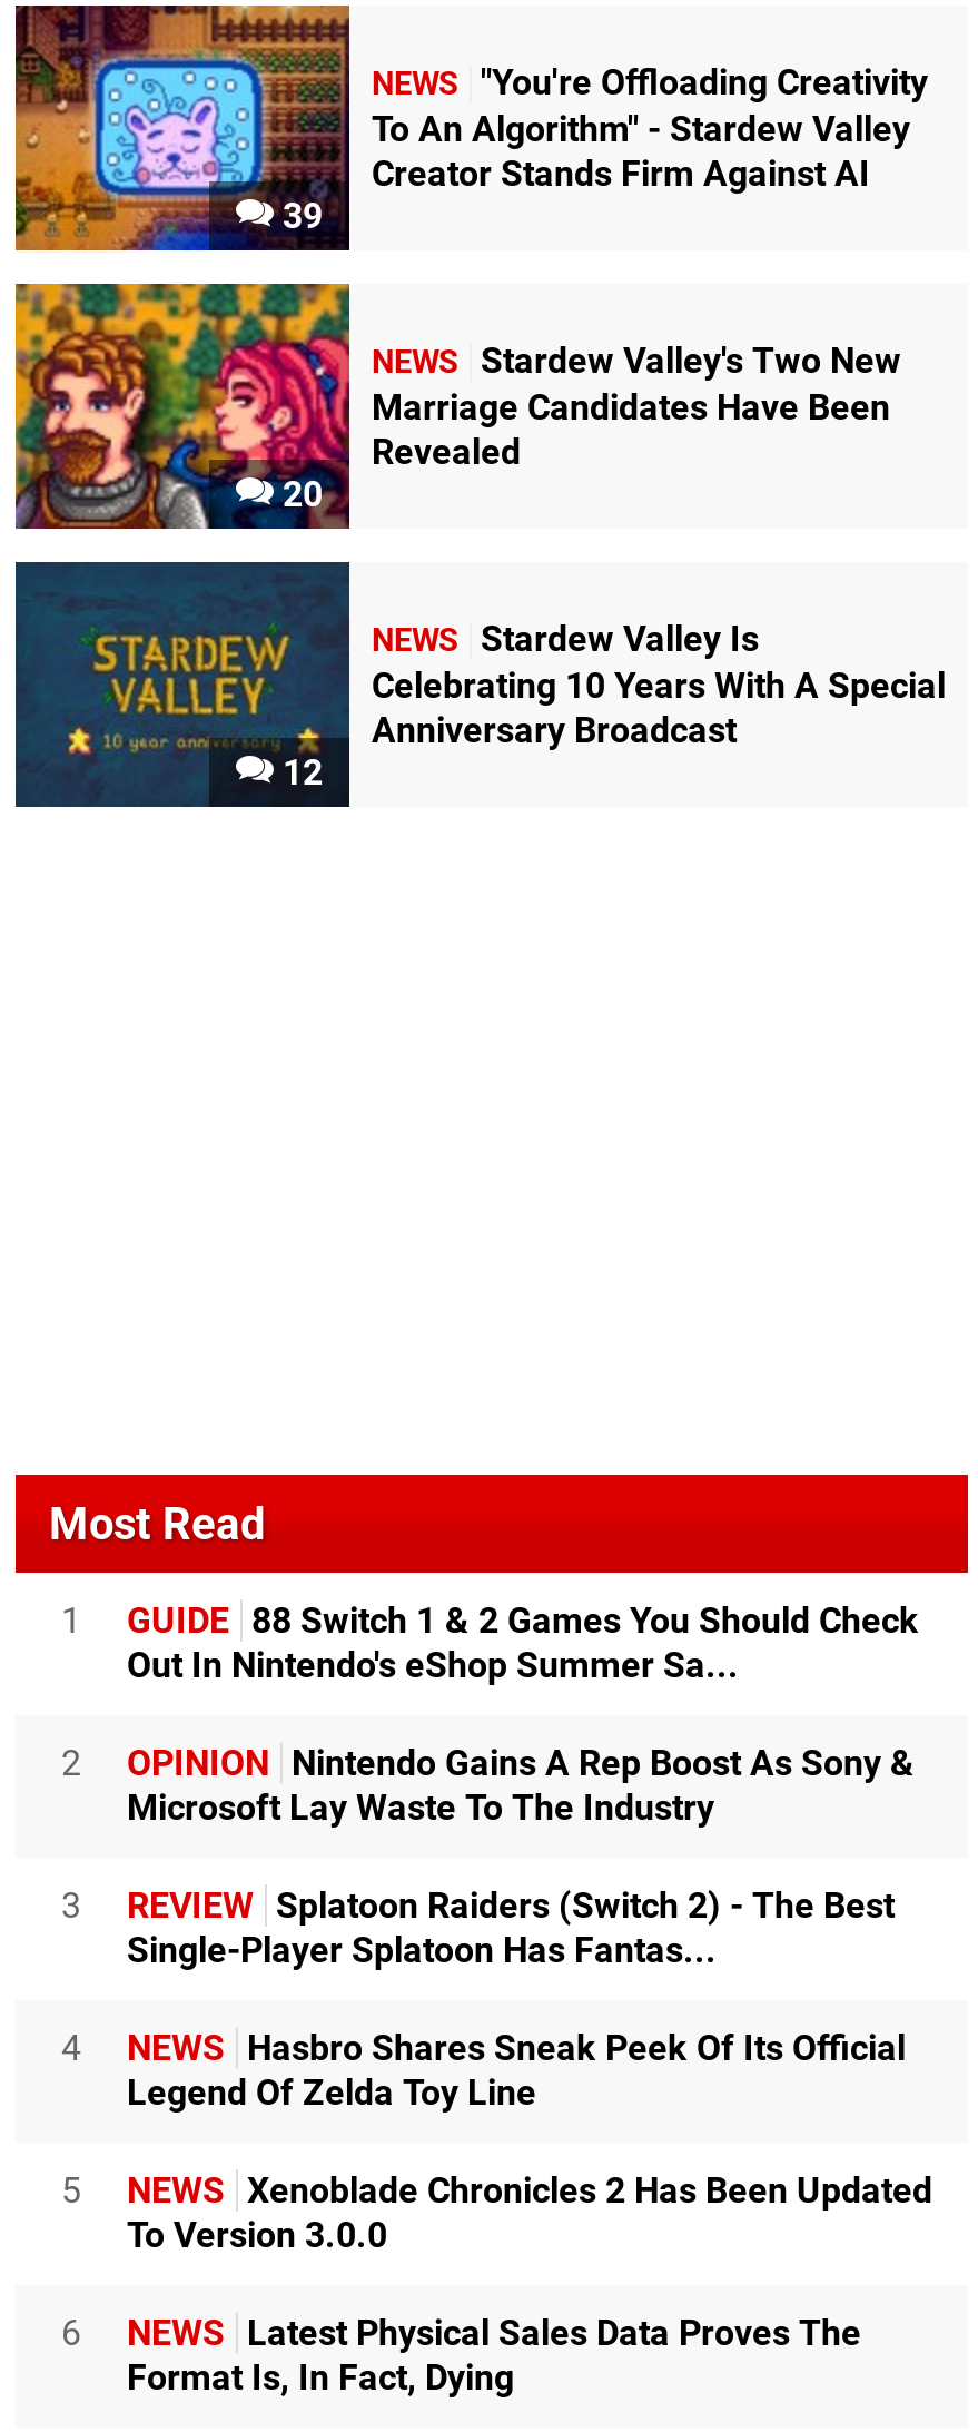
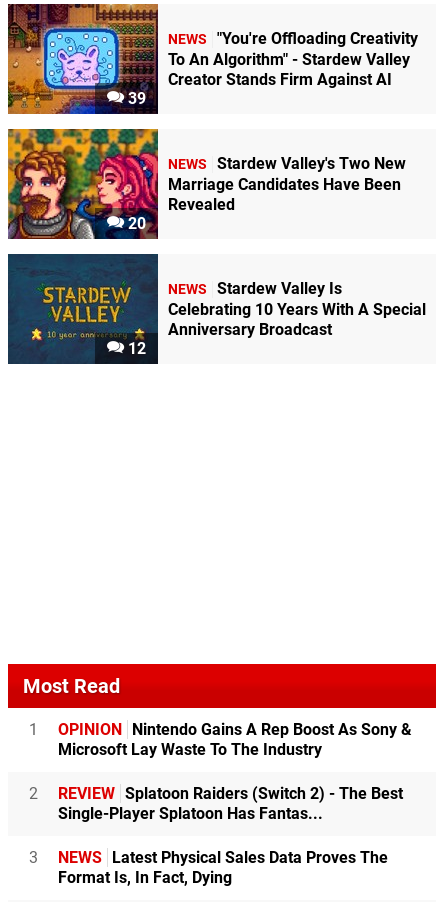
- GUIDE 88 Switch 1 & 2 Games You Should Check
- Out In Nintendo's eShop Summer Sa...
- 2

- 3 REVIEW Splatoon Raiders (Switch 2) - The Best
+ 2 REVIEW Splatoon Raiders (Switch 2) - The Best

- 4
- NEWS Hasbro Shares Sneak Peek Of Its Official
- Legend Of Zelda Toy Line
- 5
- NEWS Xenoblade Chronicles 2 Has Been Updated
- To Version 3.0.0
- 6
+ 3
